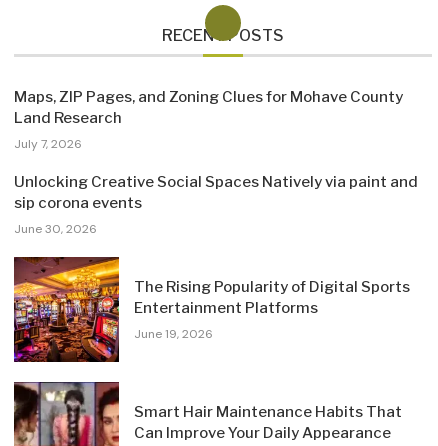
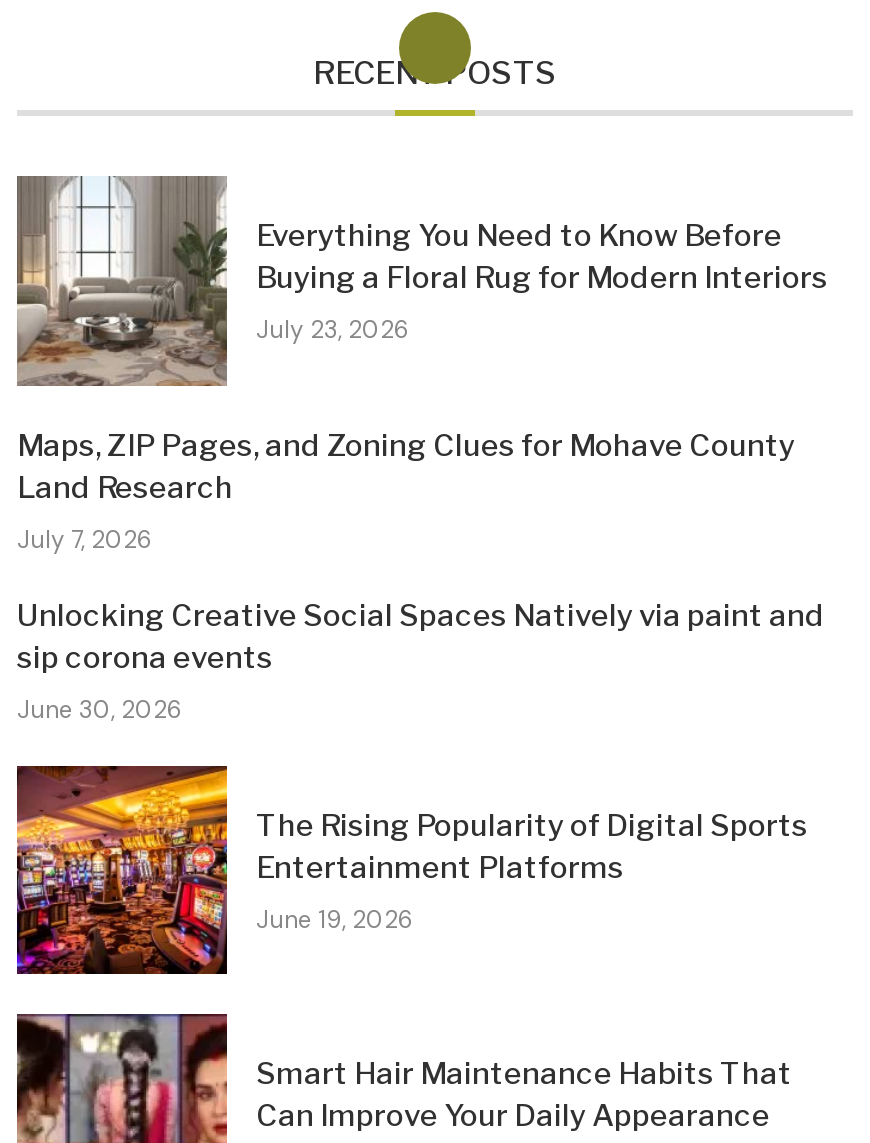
+ [image]
+ Everything You Need to Know Before
+ Buying a Floral Rug for Modern Interiors
+ July 23, 2026
